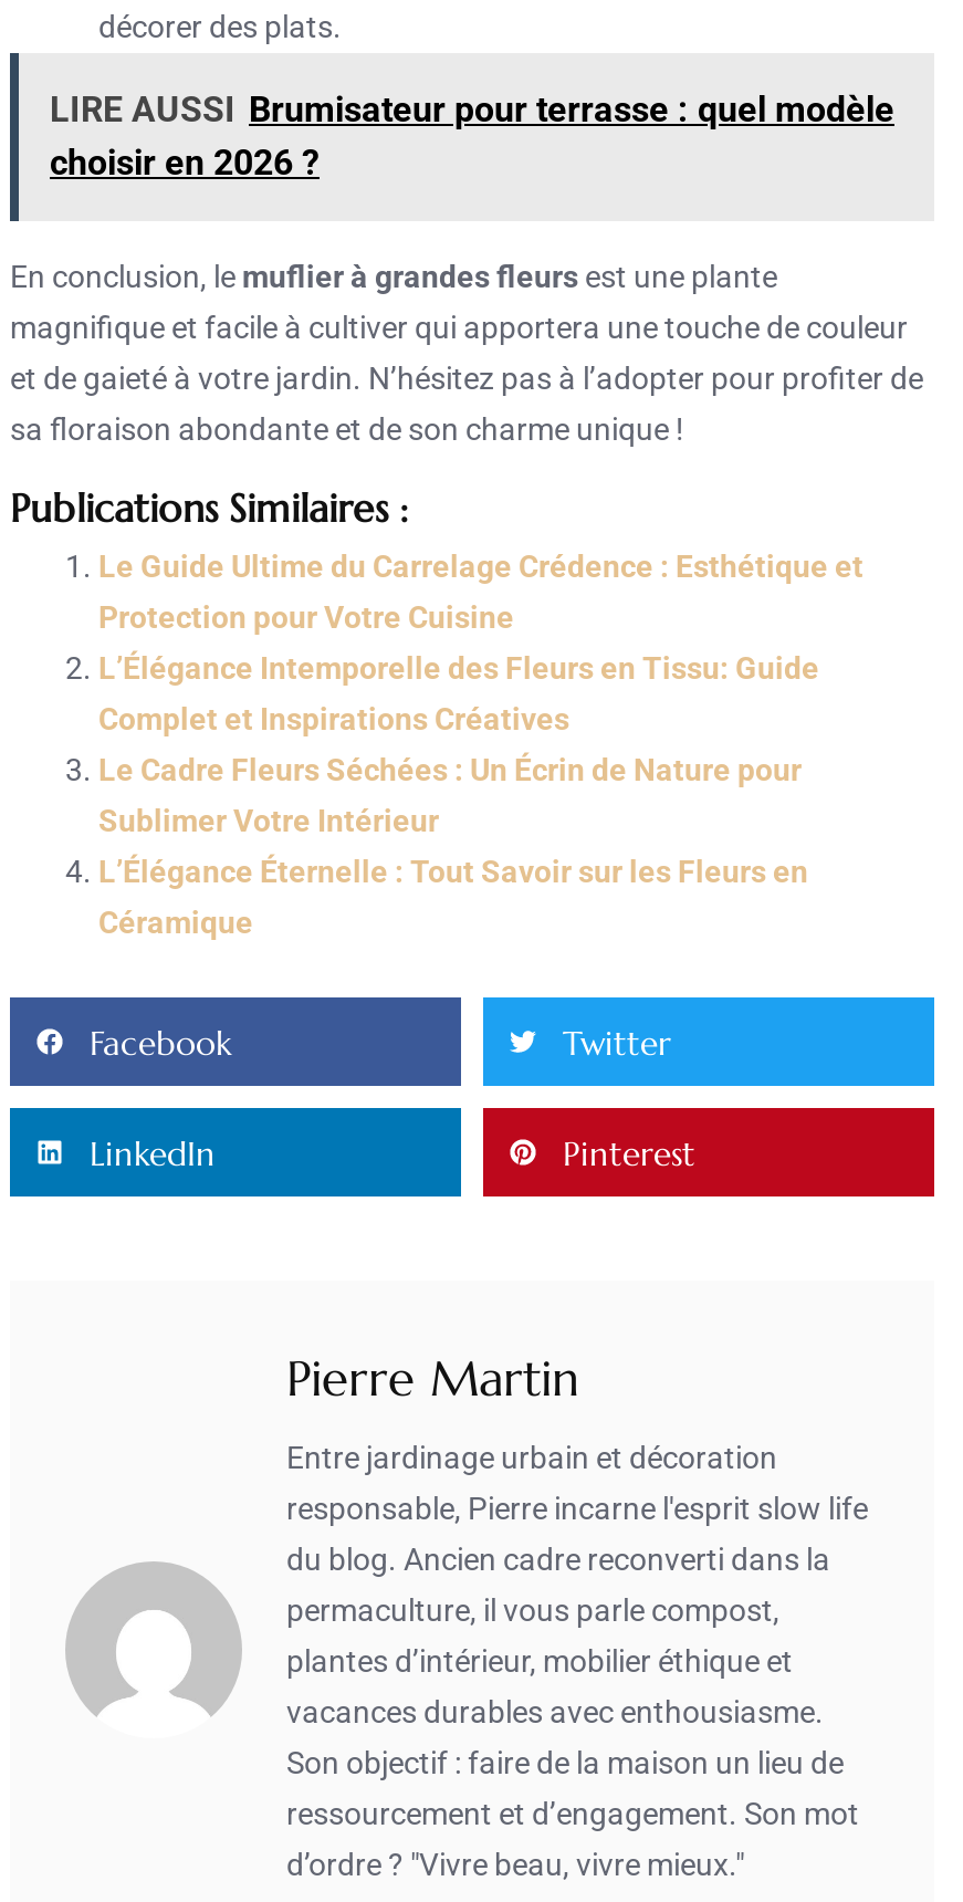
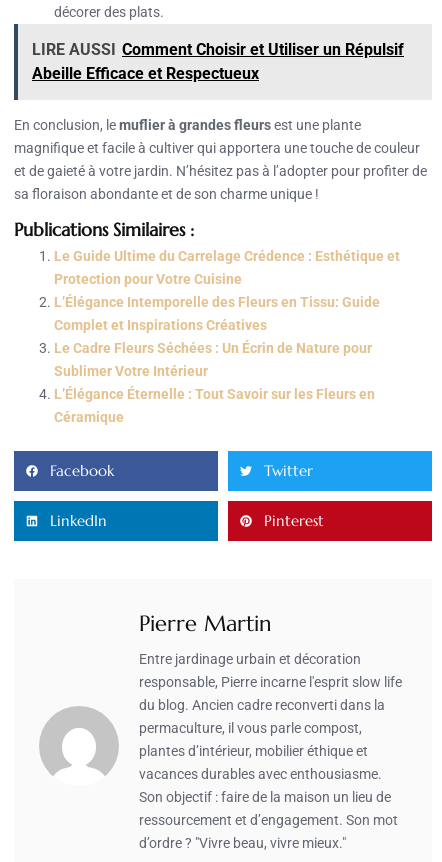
- LIRE AUSSI Brumisateur pour terrasse : quel modèle
- choisir en 2026 ?
+ LIRE AUSSI Comment Choisir et Utiliser un Répulsif
+ Abeille Efficace et Respectueux
